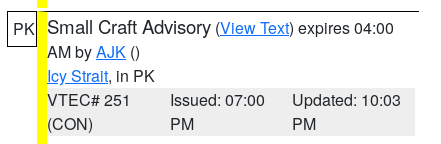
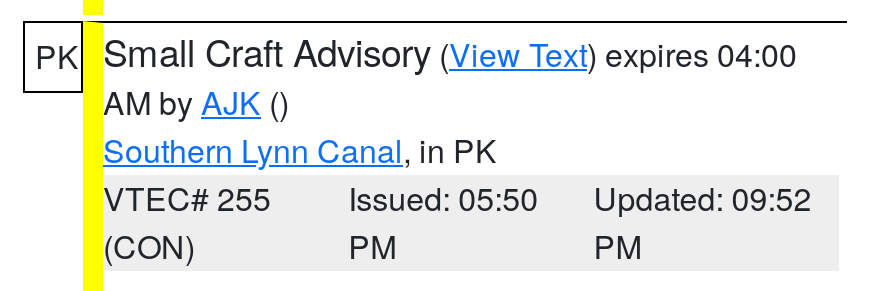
- Icy Strait, in PK
- VTEC# 251
+ Southern Lynn Canal, in PK
+ VTEC# 255

- Issued: 07:00
+ Issued: 05:50

- Updated: 10:03
+ Updated: 09:52
